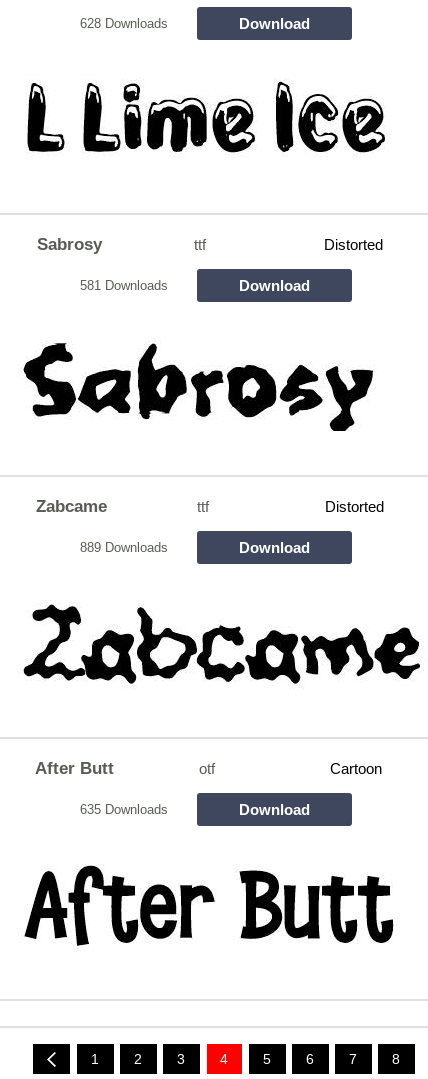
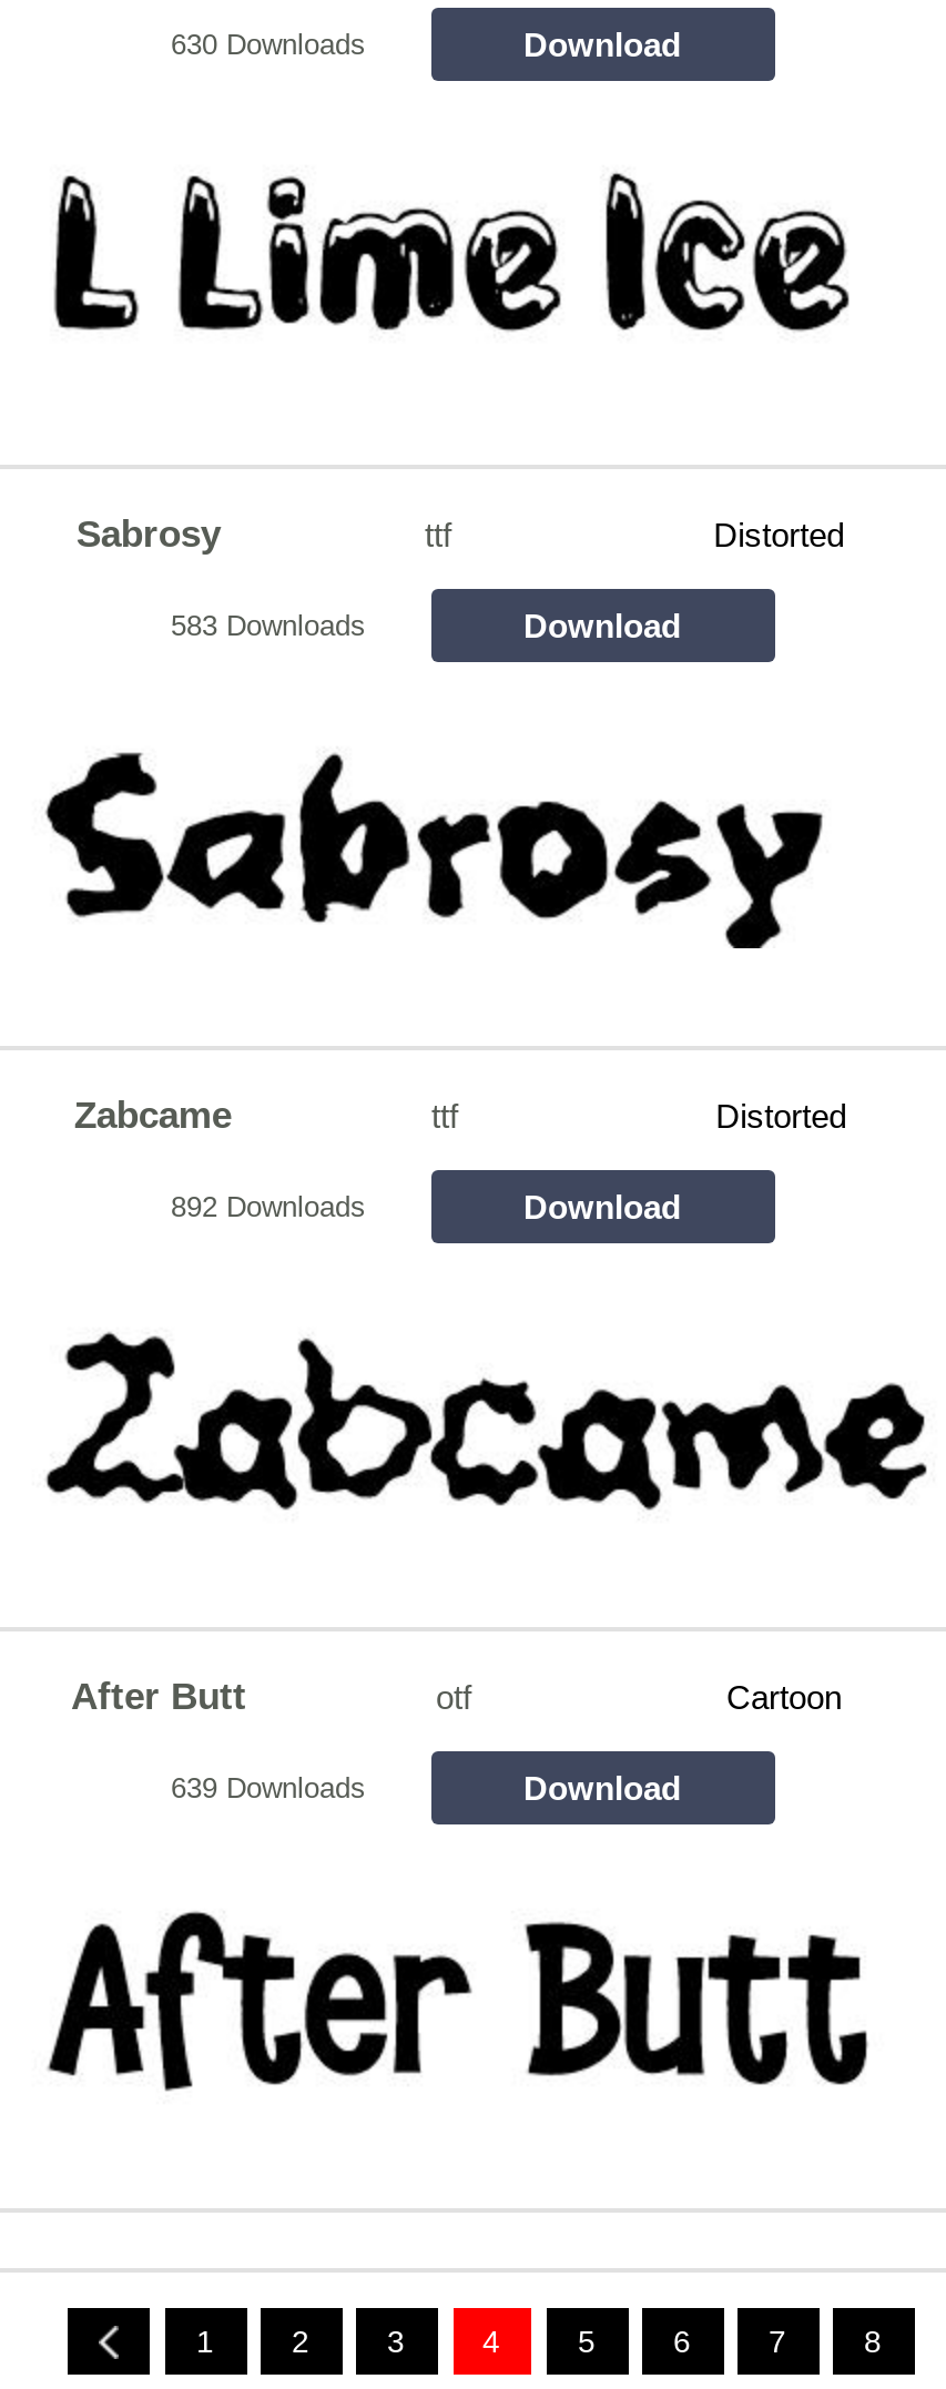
- 628 Downloads
+ 630 Downloads

- 581 Downloads
+ 583 Downloads

- 889 Downloads
+ 892 Downloads

- 635 Downloads
+ 639 Downloads
